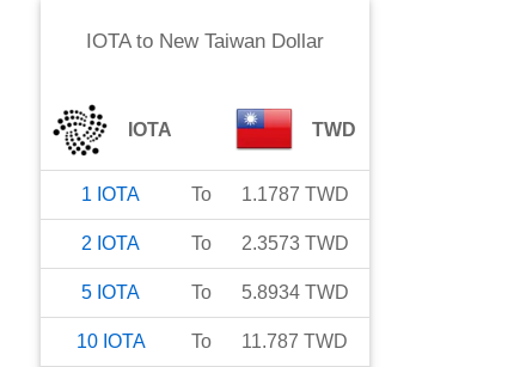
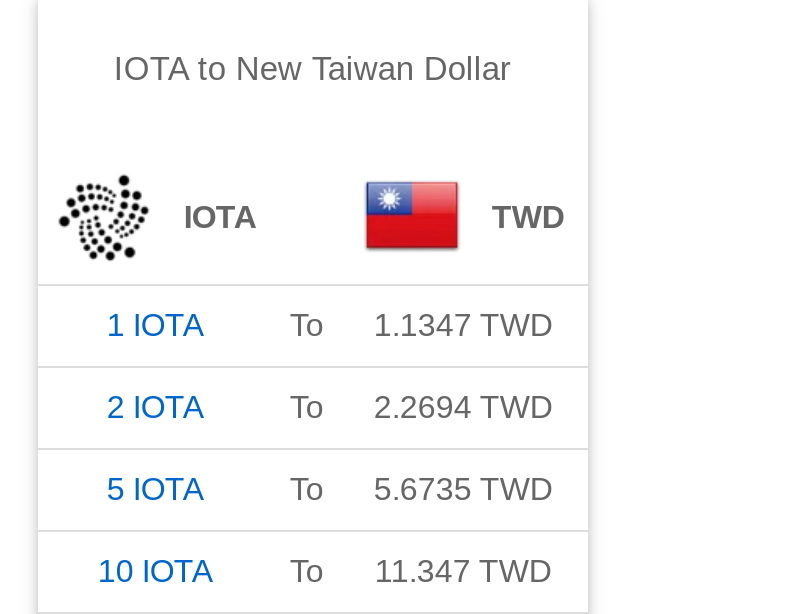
- To 1.1787 TWD
+ To 1.1347 TWD

- To 2.3573 TWD
+ To 2.2694 TWD

- To 5.8934 TWD
+ To 5.6735 TWD

- To 11.787 TWD
+ To 11.347 TWD
